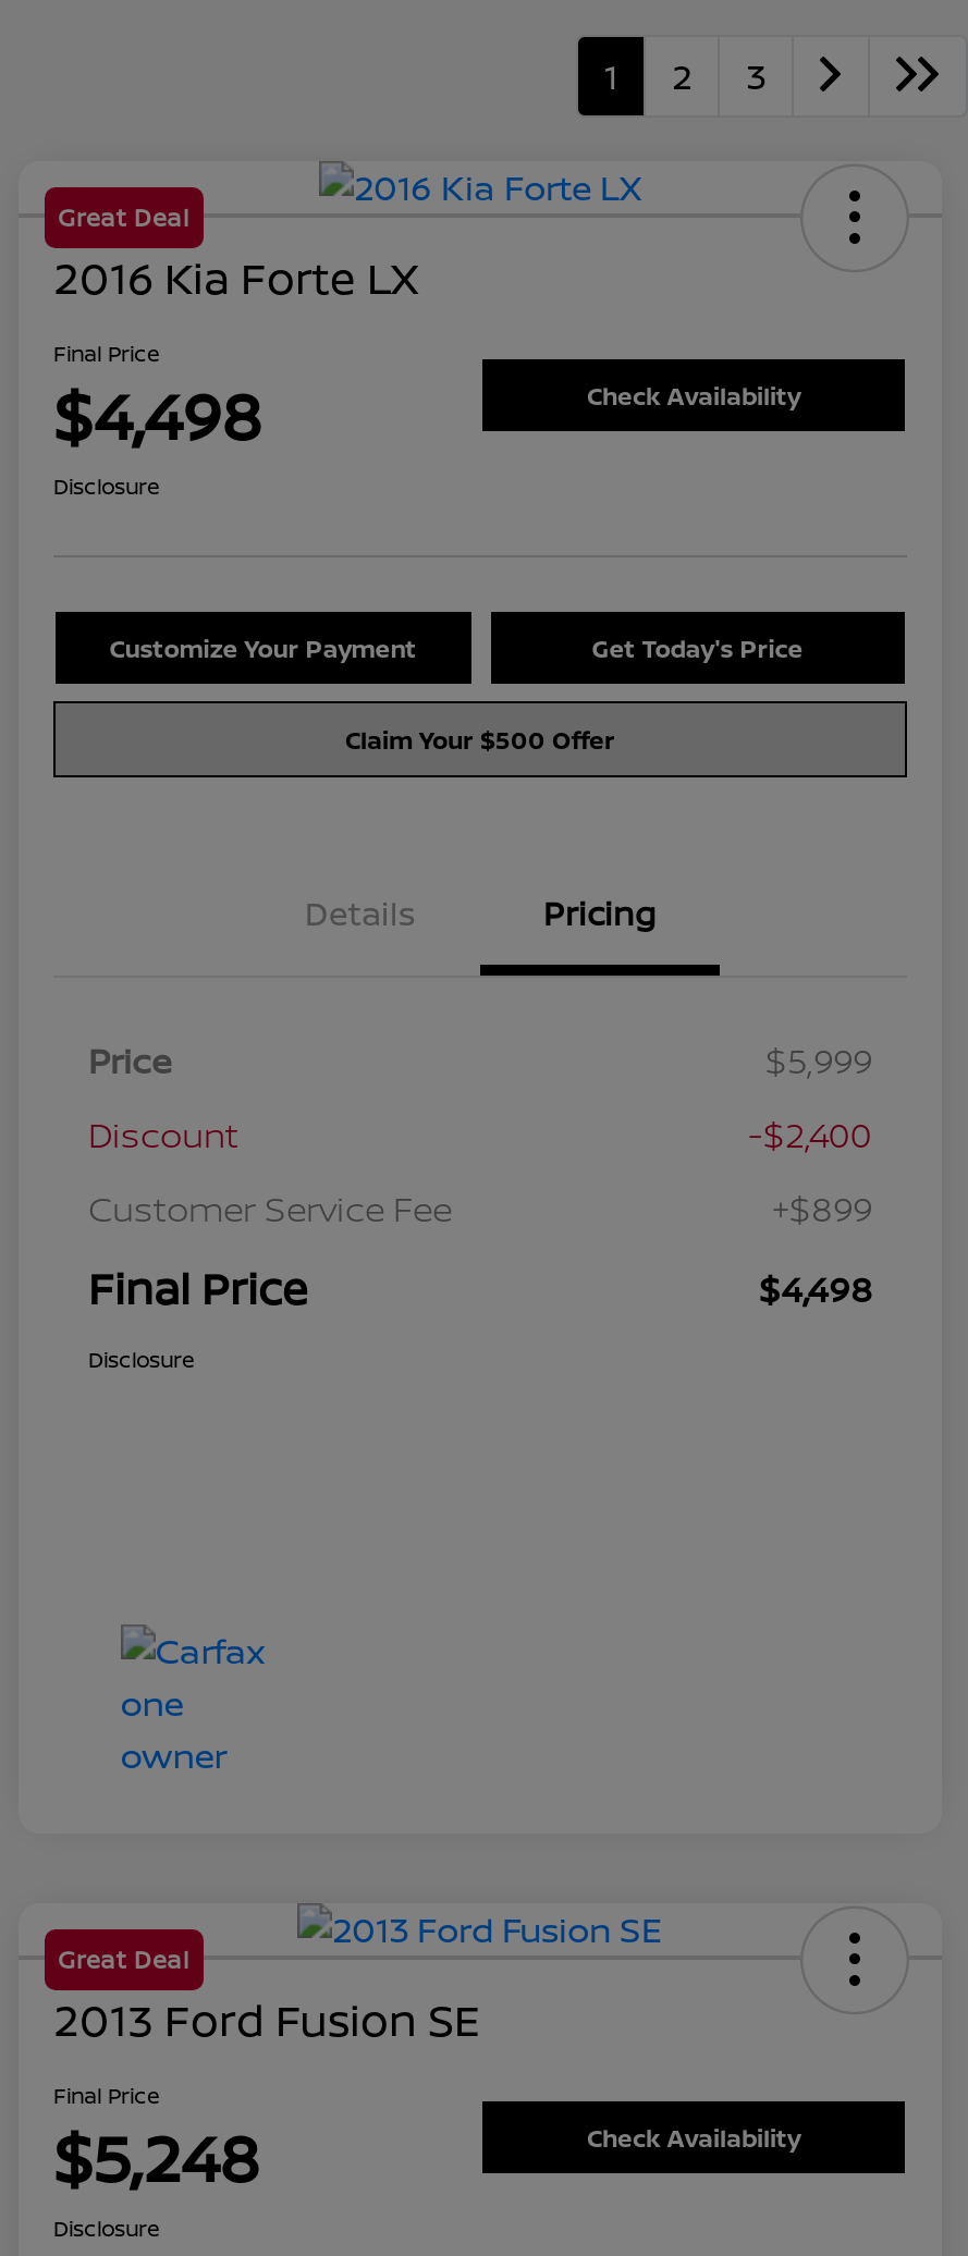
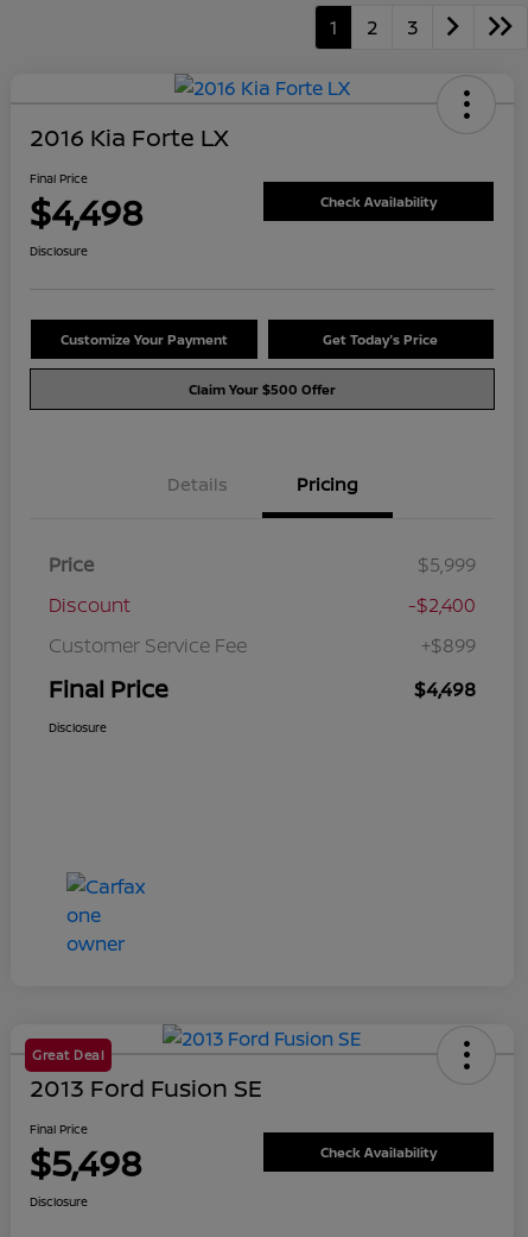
- Great Deal

- $5,248
+ $5,498
